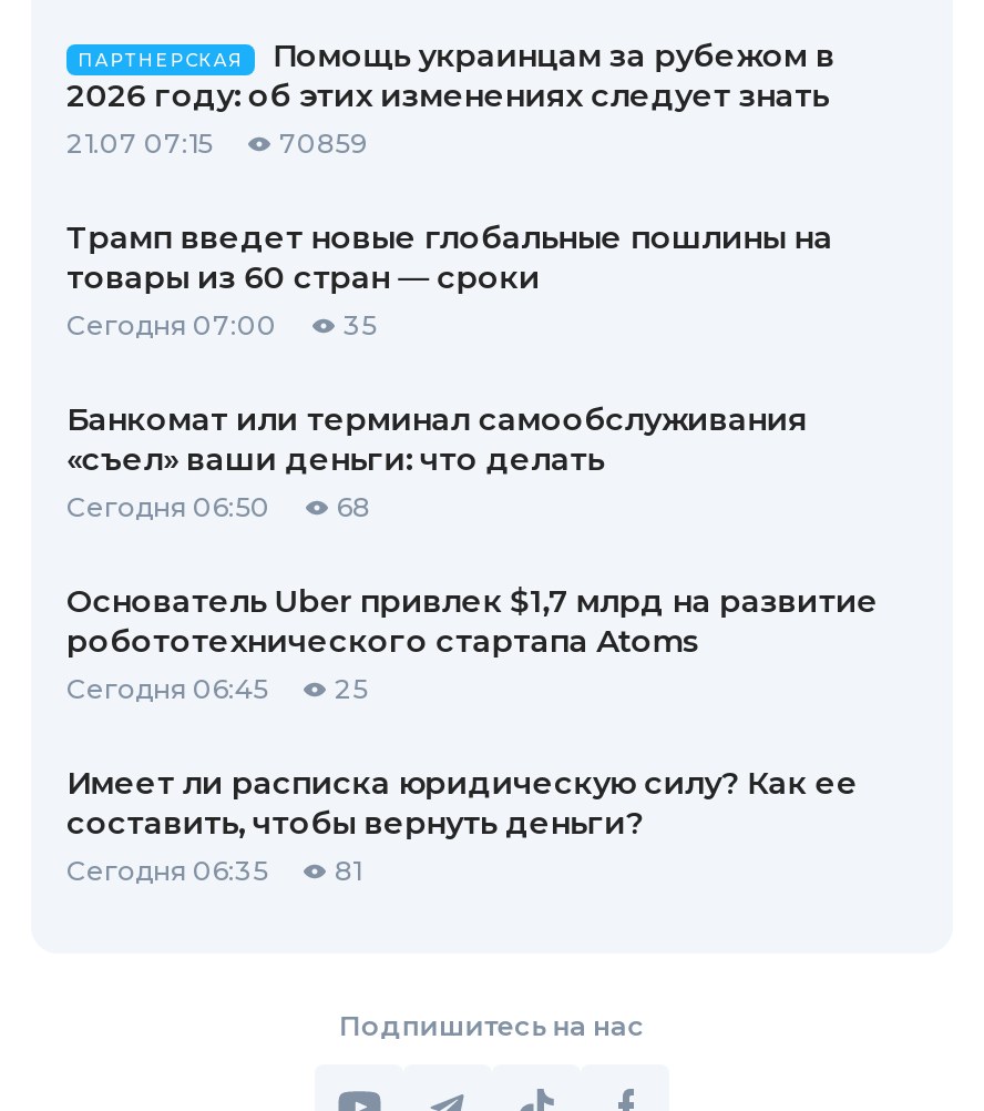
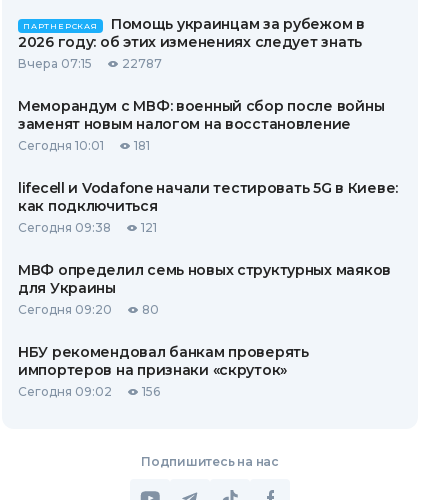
- 21.07 07:15
- 70859
+ Вчера 07:15
+ 22787

- Трамп введет новые глобальные пошлины на
- товары из 60 стран — сроки
- Сегодня 07:00
- 35
+ Меморандум с МВФ: военный сбор после войны
+ заменят новым налогом на восстановление
+ Сегодня 10:01
+ 181

- Банкомат или терминал самообслуживания
- «съел» ваши деньги: что делать
- Сегодня 06:50
- 68
+ lifecell и Vodafone начали тестировать 5G в Киеве:
+ как подключиться
+ Сегодня 09:38
+ 121

- Основатель Uber привлек $1,7 млрд на развитие
- робототехнического стартапа Atoms
- Сегодня 06:45
- 25
+ МВФ определил семь новых структурных маяков
+ для Украины
+ Сегодня 09:20
+ 80

- Имеет ли расписка юридическую силу? Как ее
- составить, чтобы вернуть деньги?
- Сегодня 06:35
- 81
+ НБУ рекомендовал банкам проверять
+ импортеров на признаки «скруток»
+ Сегодня 09:02
+ 156
